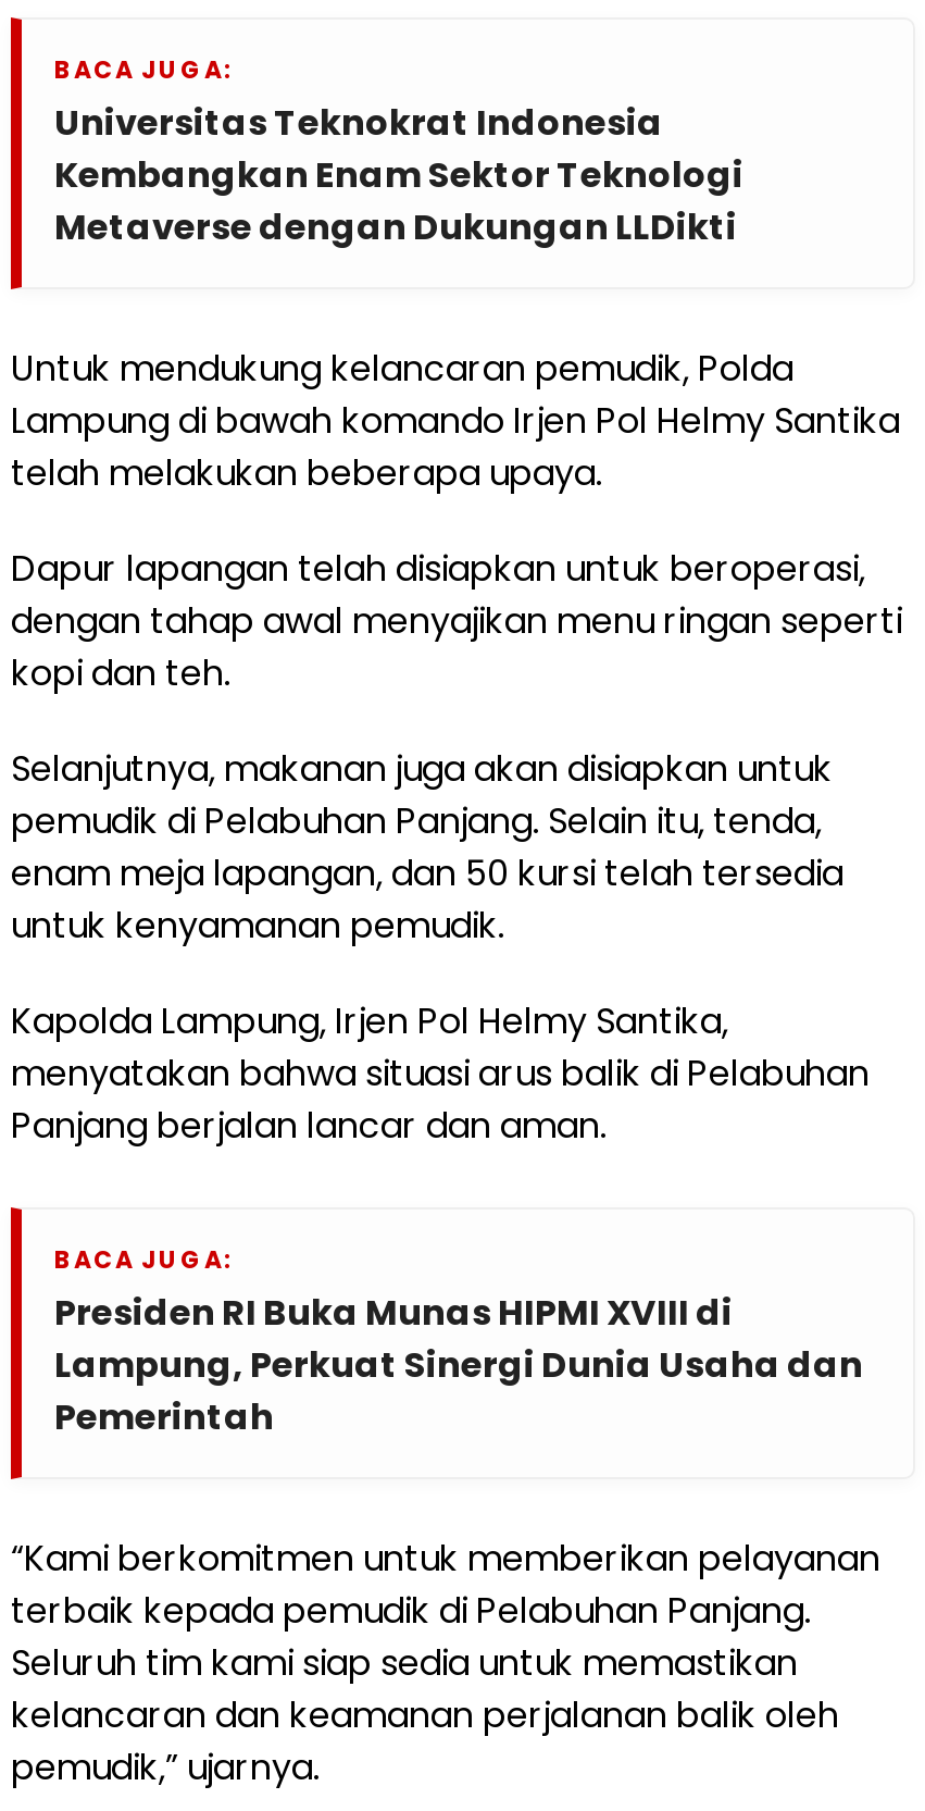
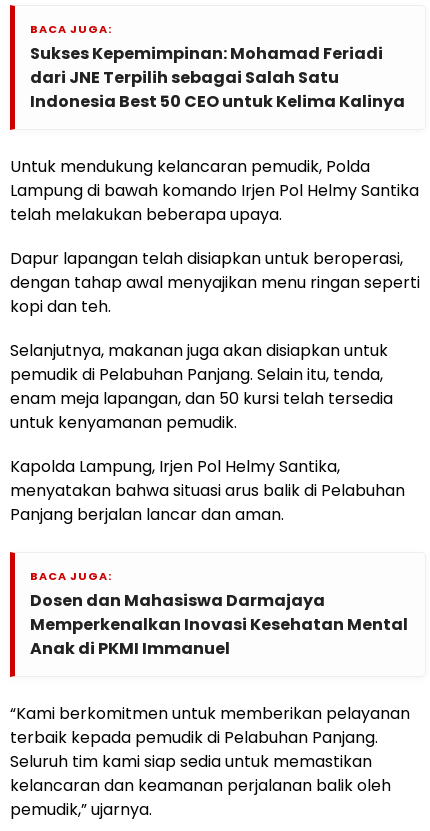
- Universitas Teknokrat Indonesia
- Kembangkan Enam Sektor Teknologi
- Metaverse dengan Dukungan LLDikti
+ Sukses Kepemimpinan: Mohamad Feriadi
+ dari JNE Terpilih sebagai Salah Satu
+ Indonesia Best 50 CEO untuk Kelima Kalinya

- Presiden RI Buka Munas HIPMI XVIII di
- Lampung, Perkuat Sinergi Dunia Usaha dan
- Pemerintah
+ Dosen dan Mahasiswa Darmajaya
+ Memperkenalkan Inovasi Kesehatan Mental
+ Anak di PKMI Immanuel
